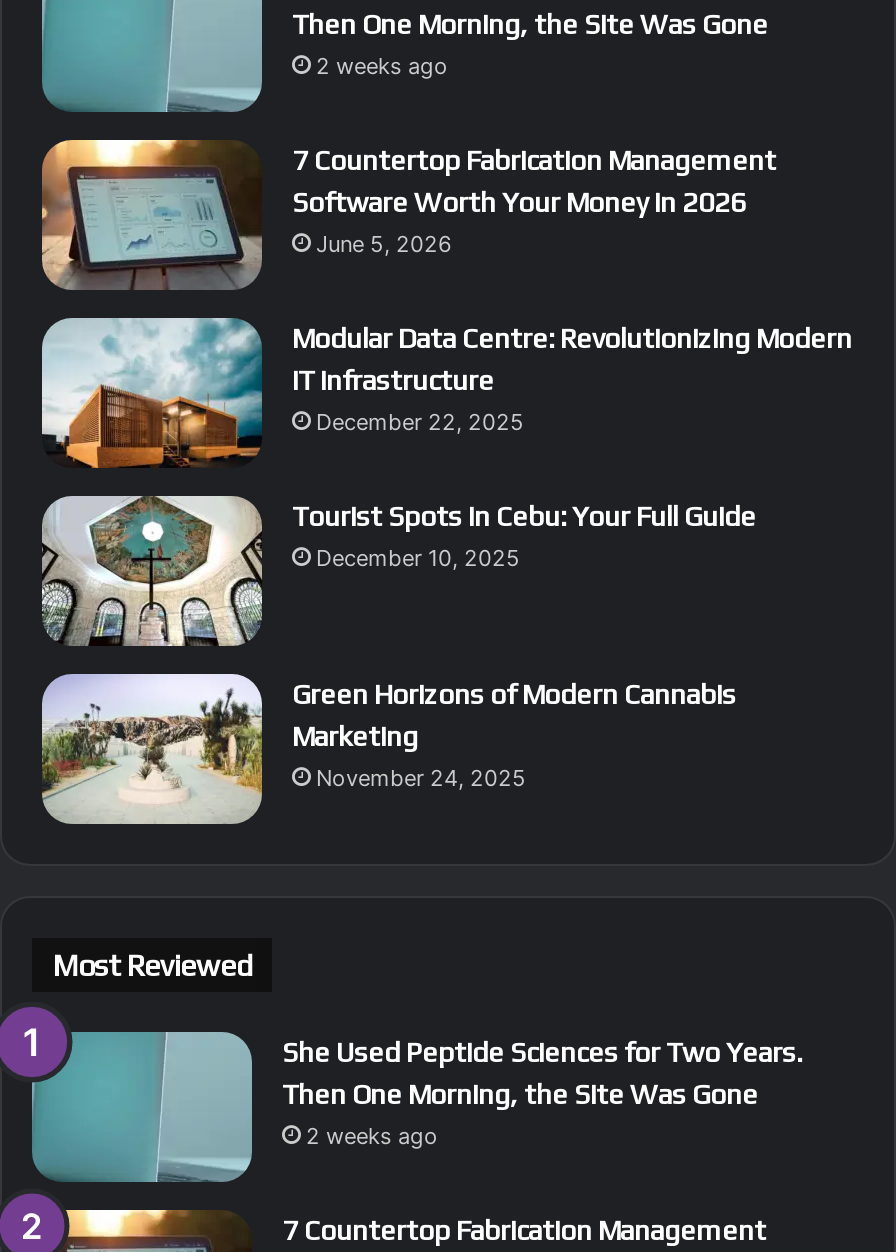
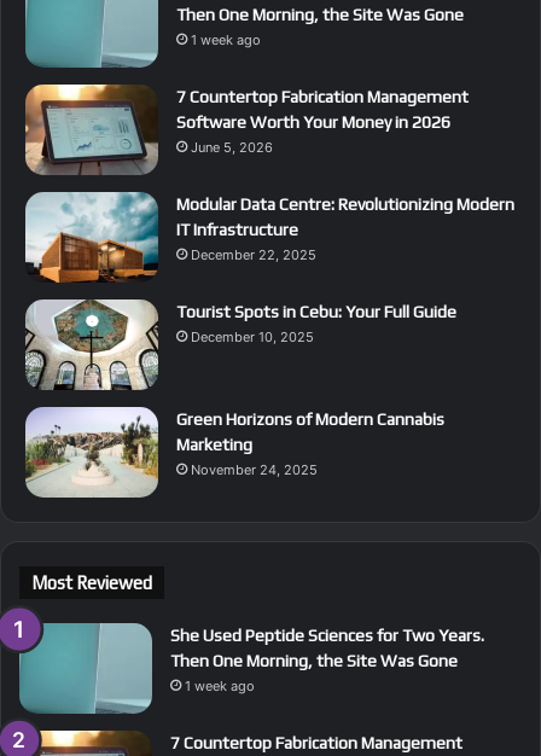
- 2 weeks ago
+ 1 week ago

- 2 weeks ago
+ 1 week ago
